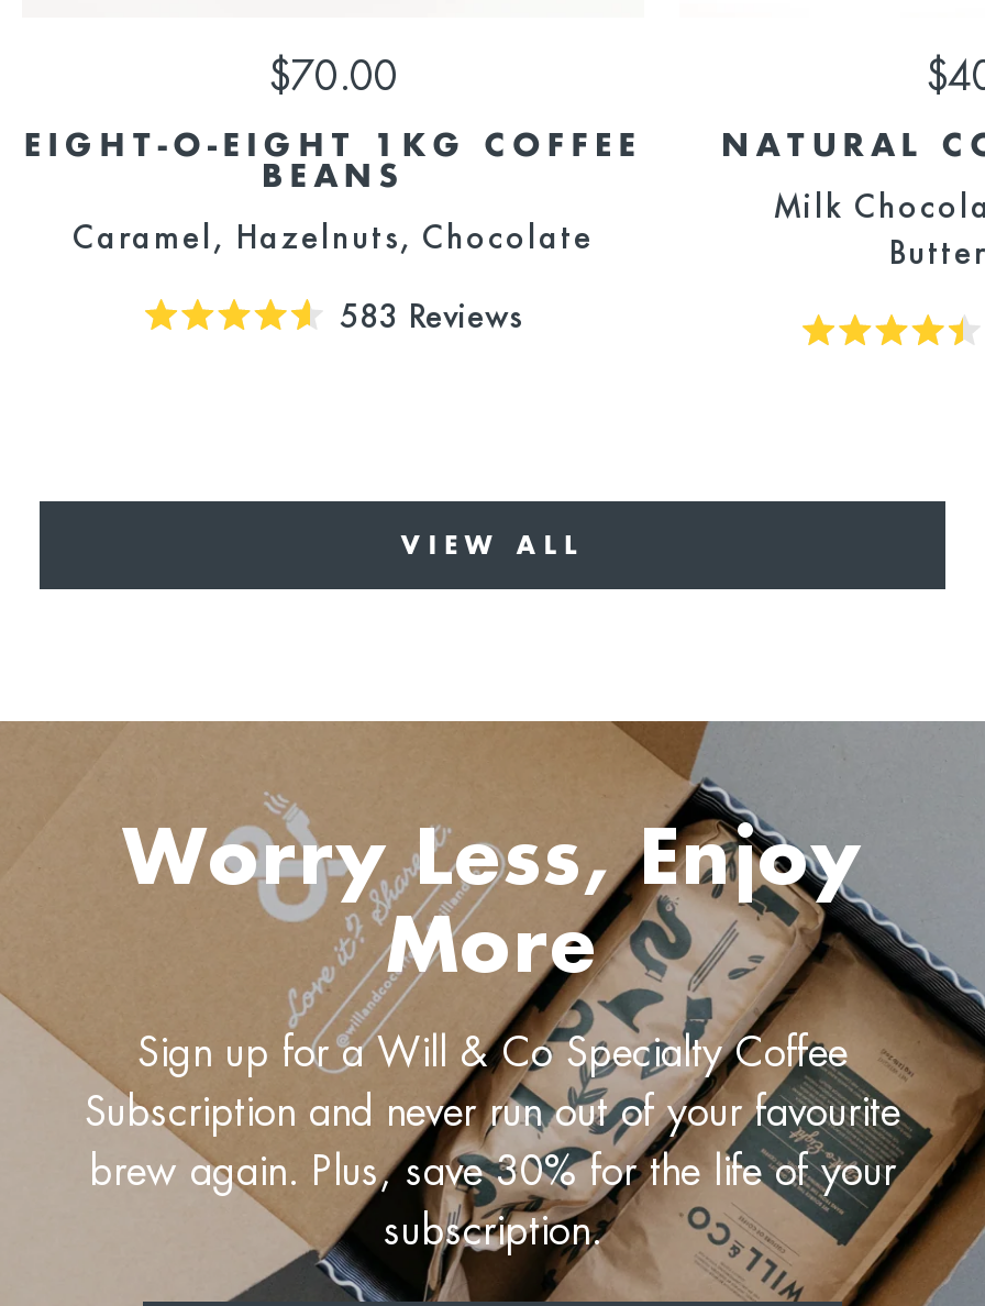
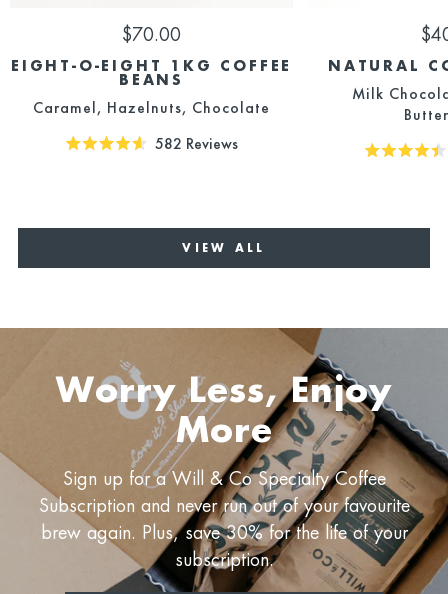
- 583 Reviews
+ 582 Reviews
